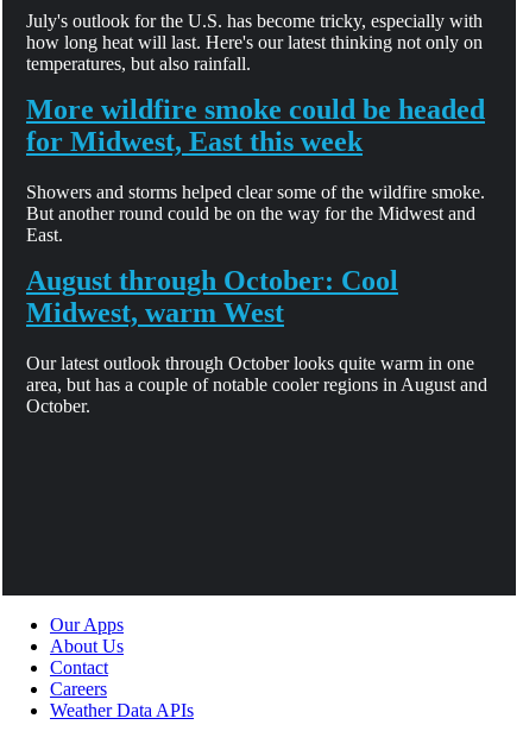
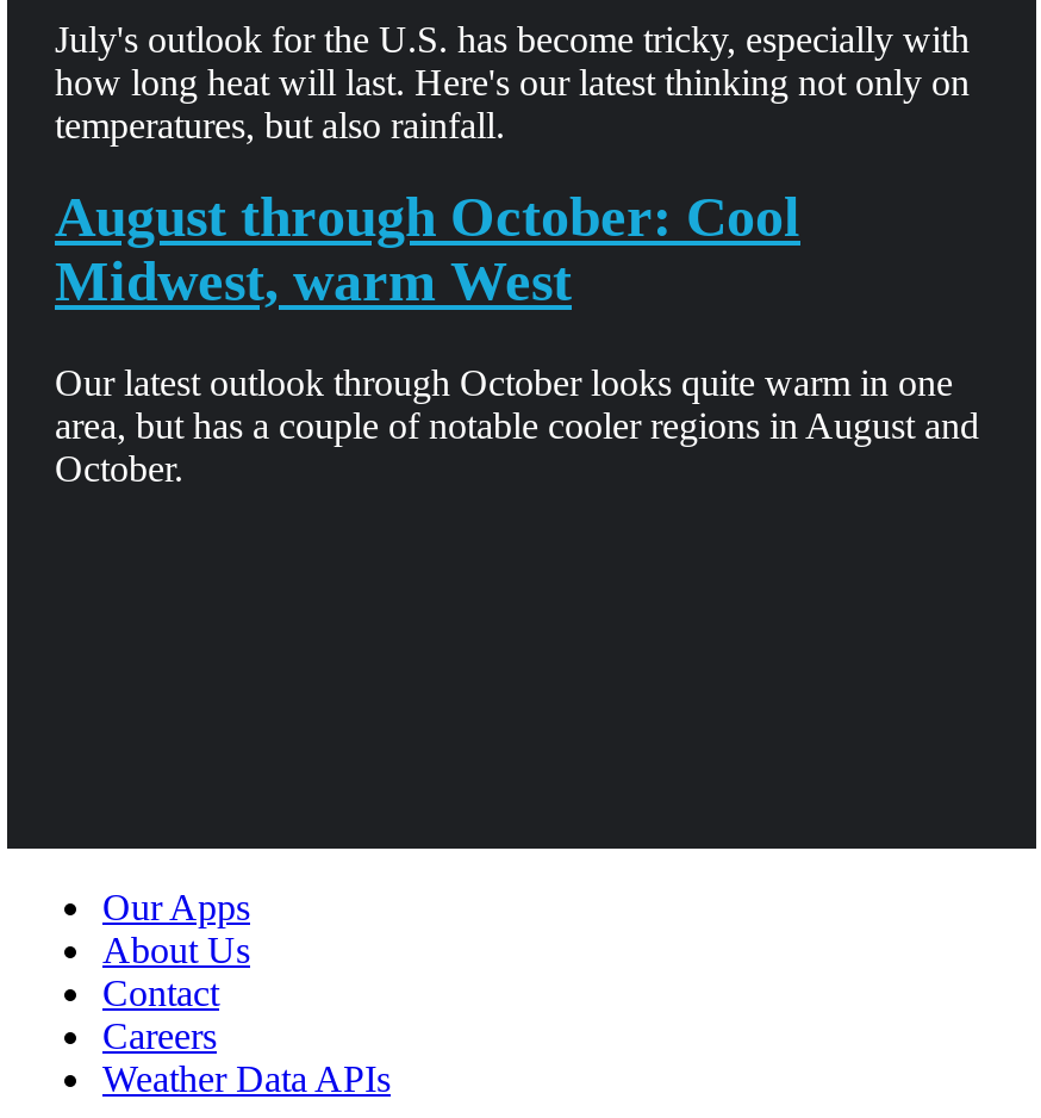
- More wildfire smoke could be headed
- for Midwest, East this week
- Showers and storms helped clear some of the wildfire smoke.
- But another round could be on the way for the Midwest and
- East.
